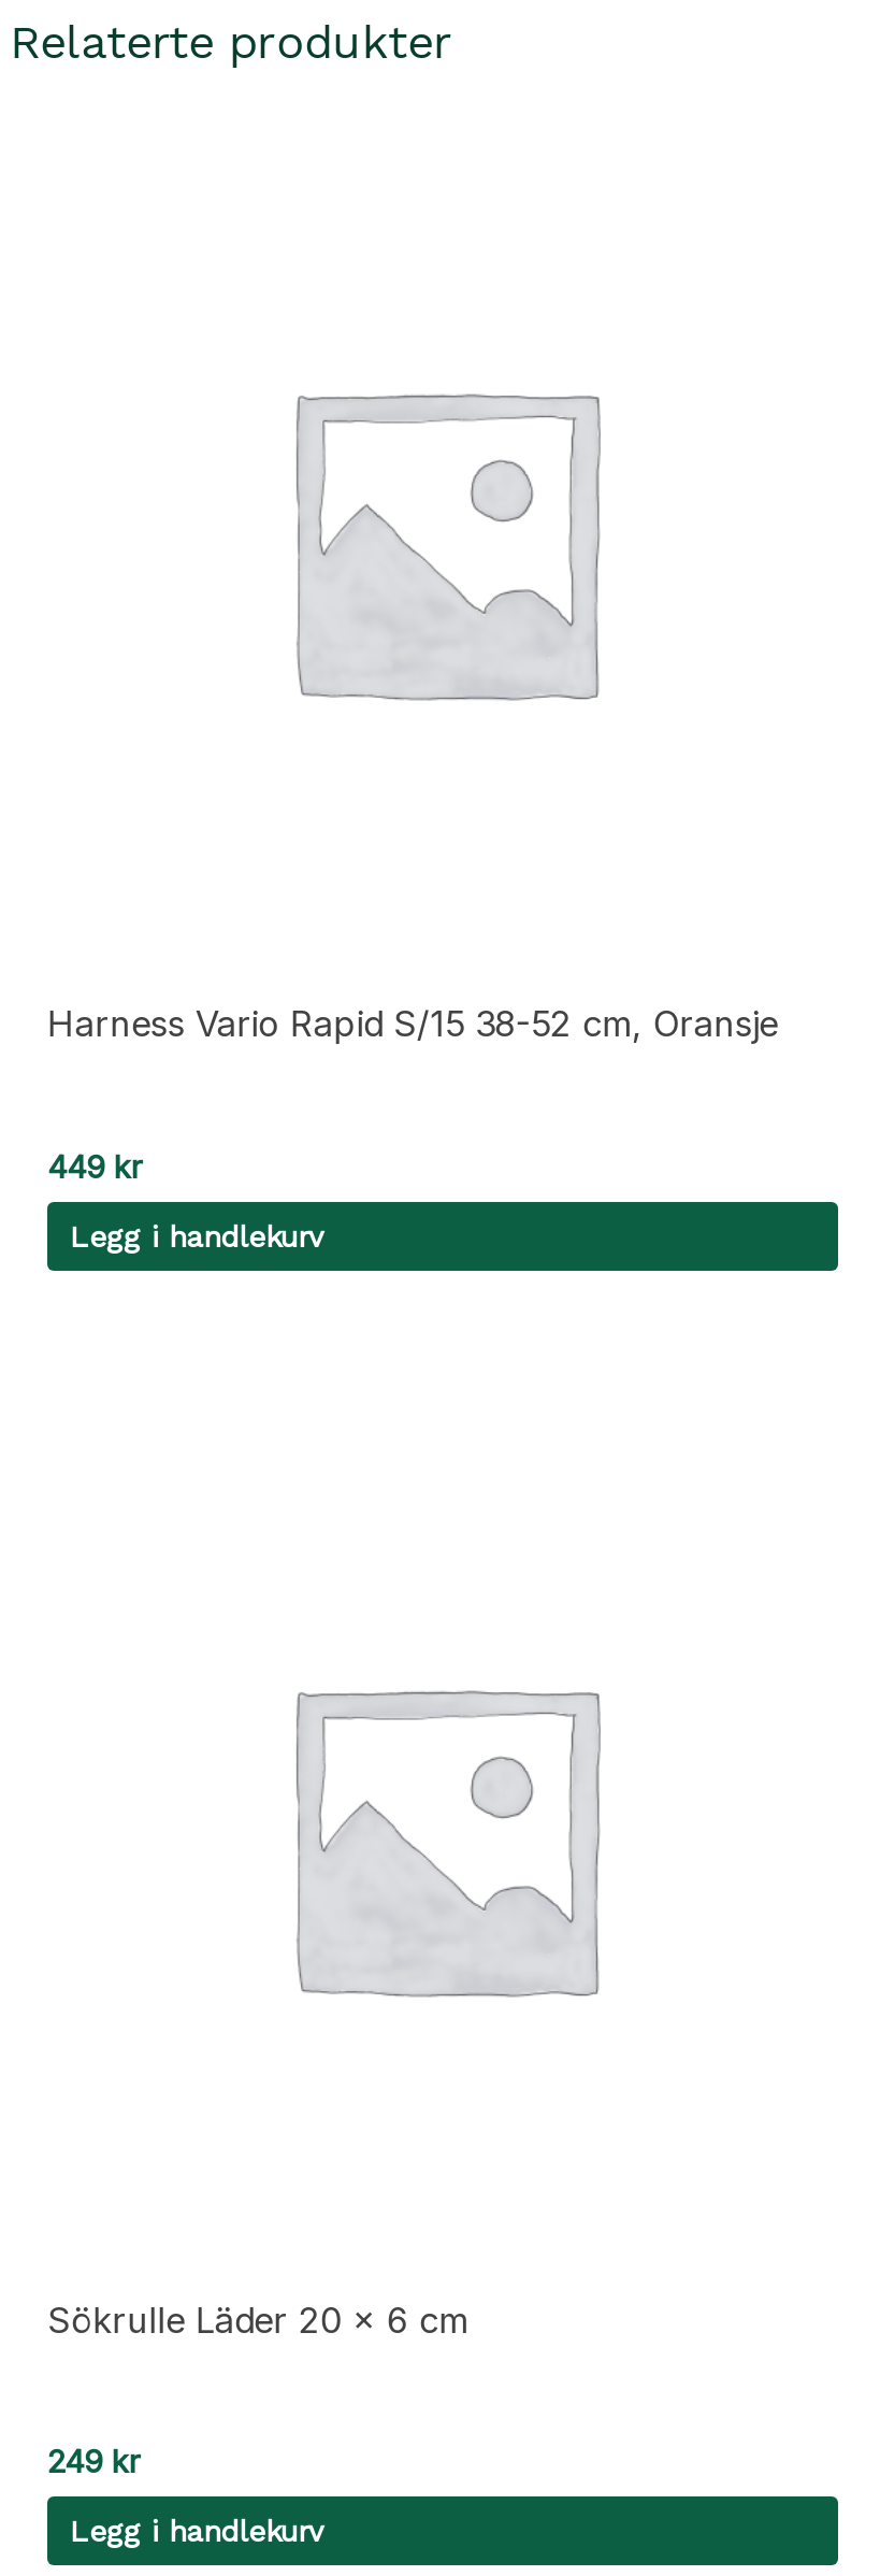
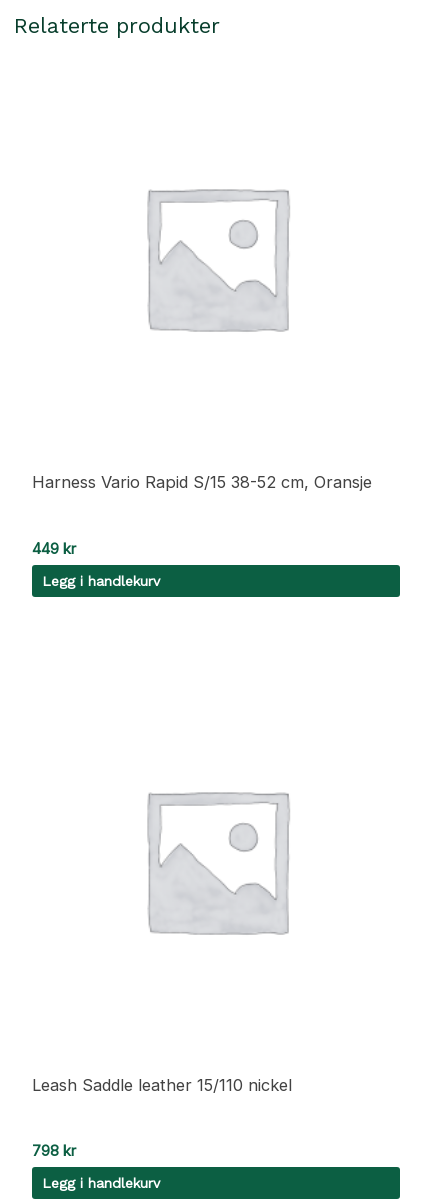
- Sökrulle Läder 20 x 6 cm
+ Leash Saddle leather 15/110 nickel

- 249 kr
+ 798 kr
